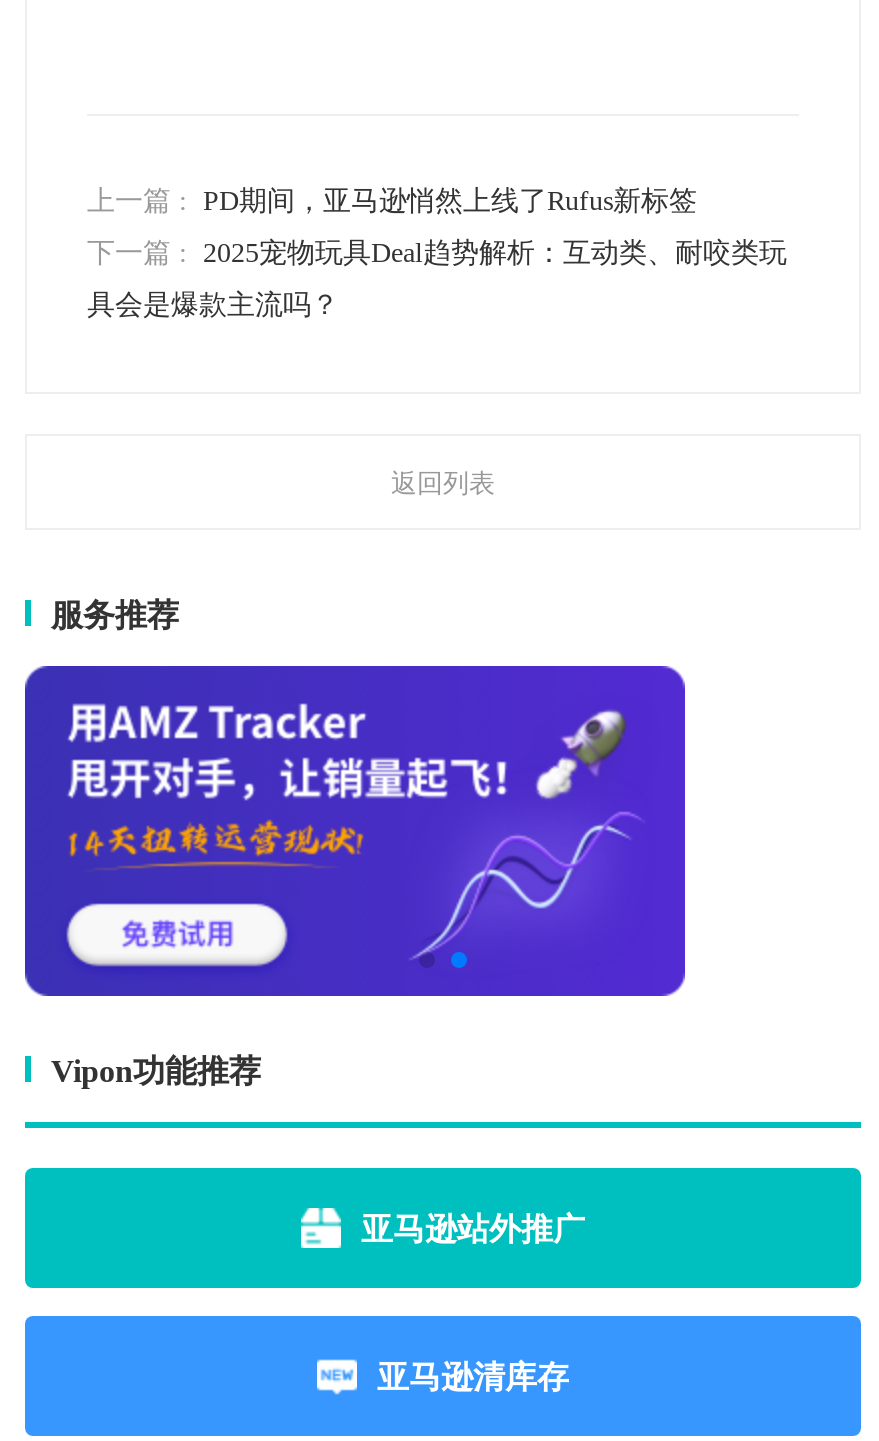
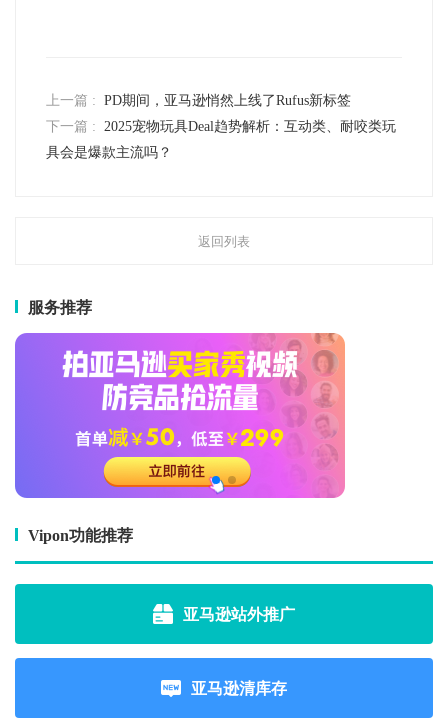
- [image]
+ [image]
